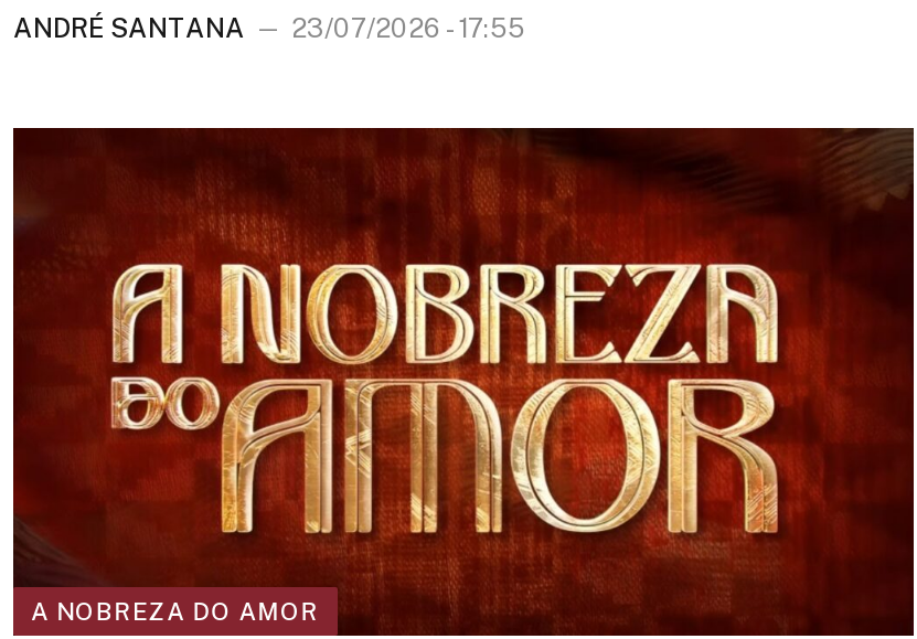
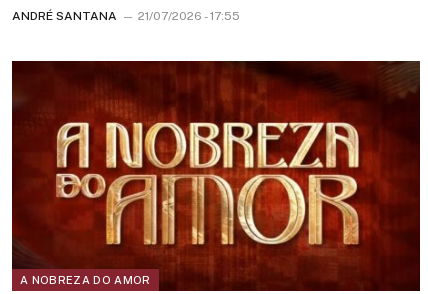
- ANDRÉ SANTANA 23/07/2026 - 17:55
+ ANDRÉ SANTANA 21/07/2026 - 17:55
